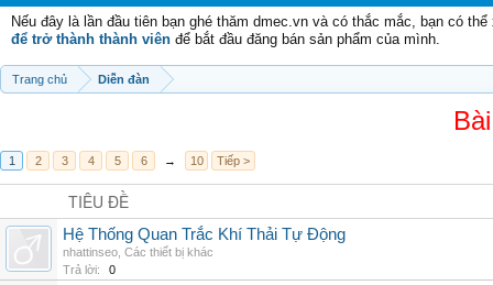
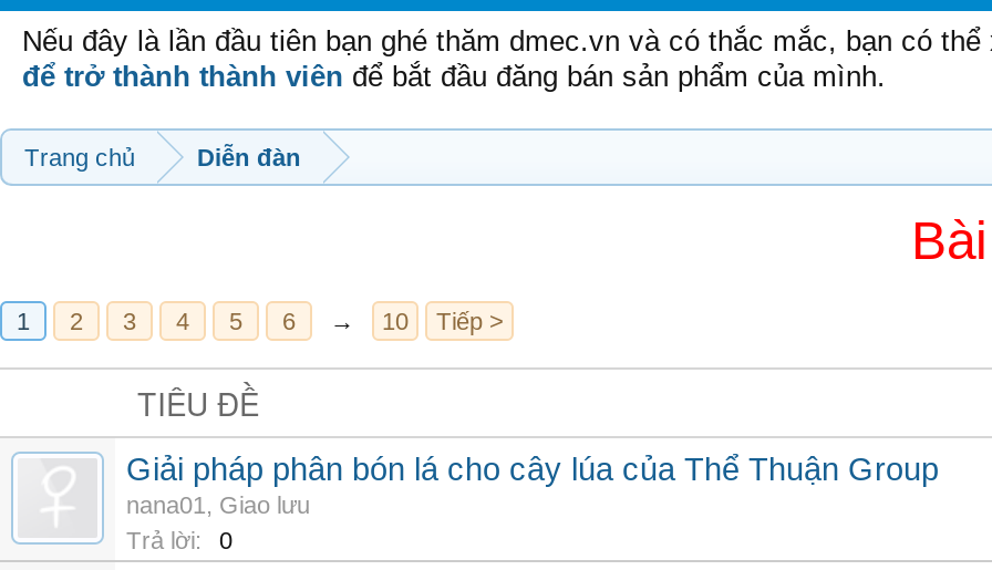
- Hệ Thống Quan Trắc Khí Thải Tự Động
- nhattinseo, Các thiết bị khác
+ Giải pháp phân bón lá cho cây lúa của Thể Thuận Group
+ nana01, Giao lưu
